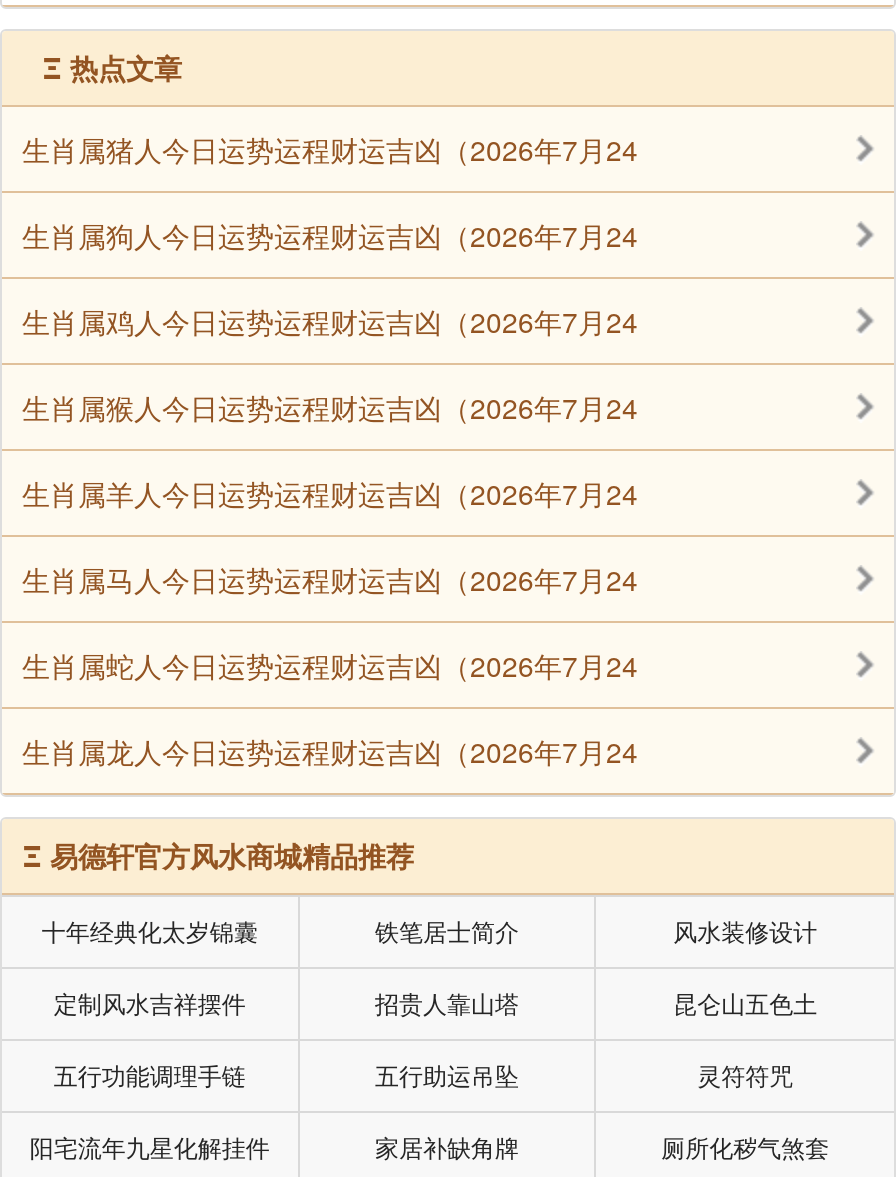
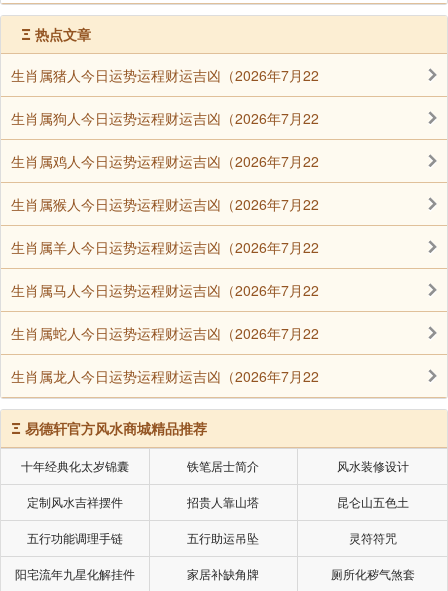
- 生肖属猪人今日运势运程财运吉凶（2026年7月24
+ 生肖属猪人今日运势运程财运吉凶（2026年7月22

- 生肖属狗人今日运势运程财运吉凶（2026年7月24
+ 生肖属狗人今日运势运程财运吉凶（2026年7月22

- 生肖属鸡人今日运势运程财运吉凶（2026年7月24
+ 生肖属鸡人今日运势运程财运吉凶（2026年7月22

- 生肖属猴人今日运势运程财运吉凶（2026年7月24
+ 生肖属猴人今日运势运程财运吉凶（2026年7月22

- 生肖属羊人今日运势运程财运吉凶（2026年7月24
+ 生肖属羊人今日运势运程财运吉凶（2026年7月22

- 生肖属马人今日运势运程财运吉凶（2026年7月24
+ 生肖属马人今日运势运程财运吉凶（2026年7月22

- 生肖属蛇人今日运势运程财运吉凶（2026年7月24
+ 生肖属蛇人今日运势运程财运吉凶（2026年7月22

- 生肖属龙人今日运势运程财运吉凶（2026年7月24
+ 生肖属龙人今日运势运程财运吉凶（2026年7月22
